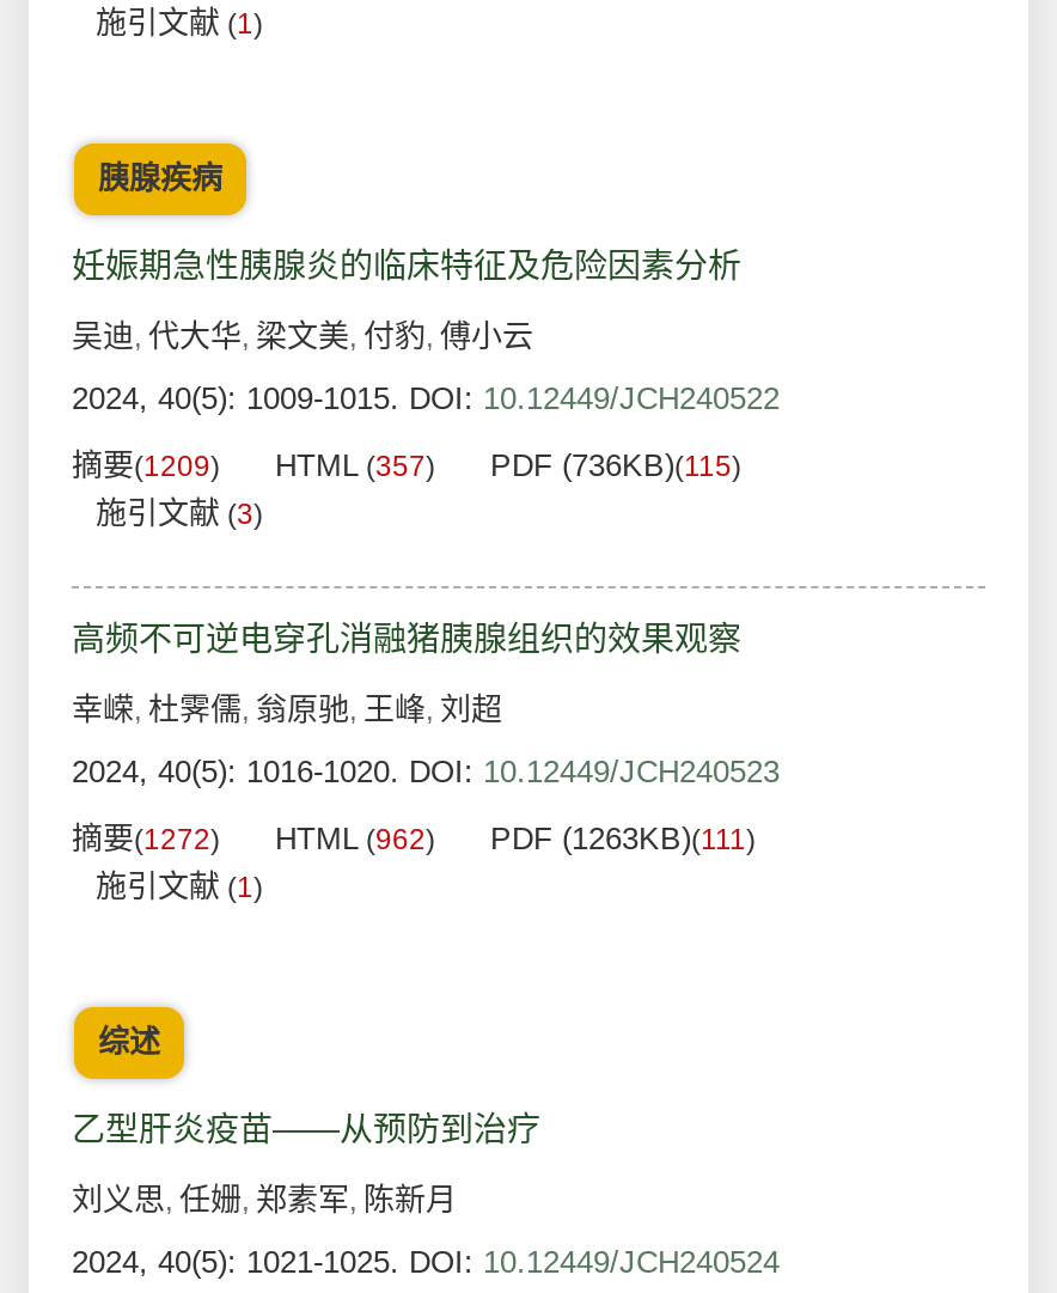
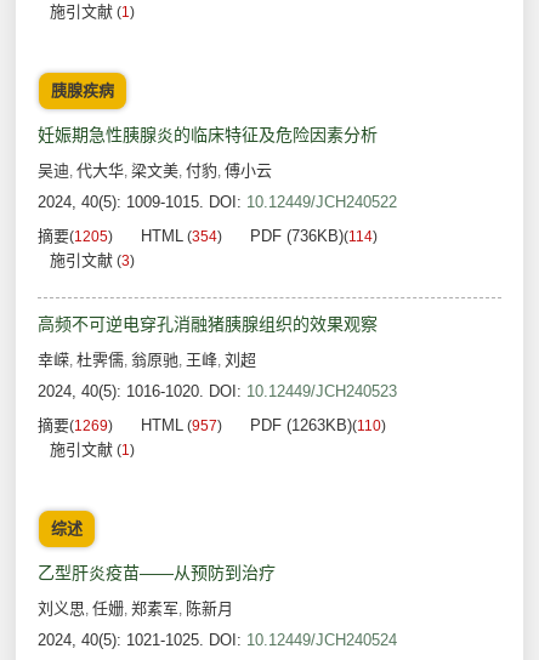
- 摘要(1209)
+ 摘要(1205)

- HTML (357)
+ HTML (354)

- PDF (736KB)(115)
+ PDF (736KB)(114)

- 摘要(1272)
+ 摘要(1269)

- HTML (962)
+ HTML (957)

- PDF (1263KB)(111)
+ PDF (1263KB)(110)
